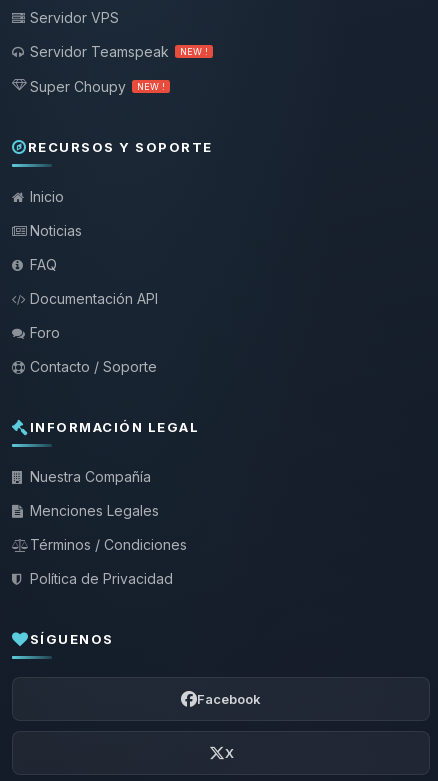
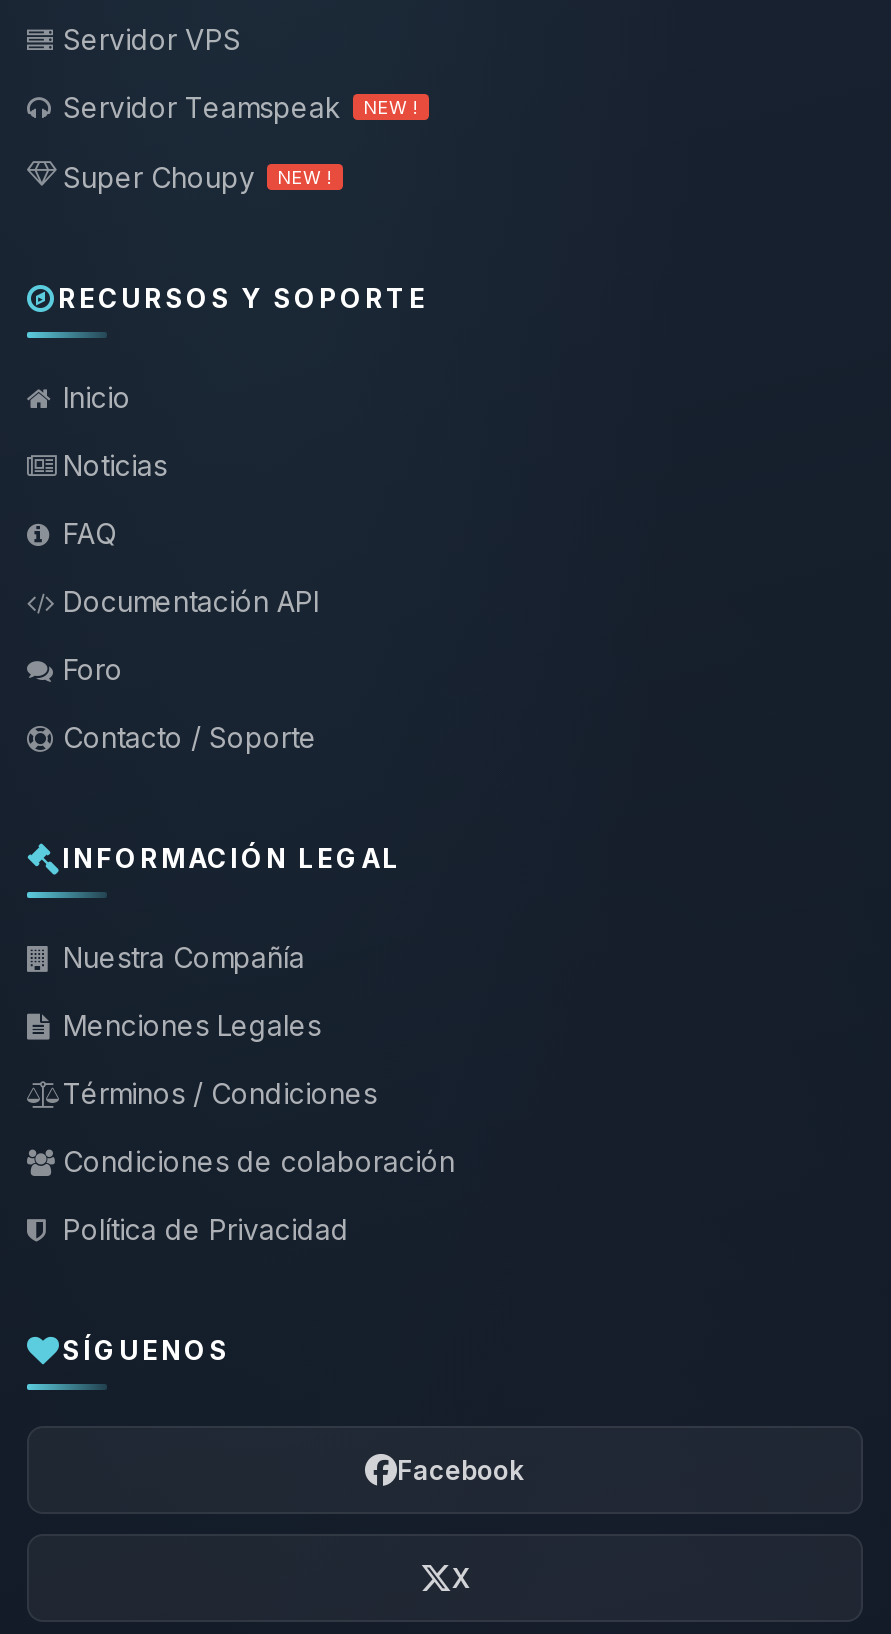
+ Condiciones de colaboración
